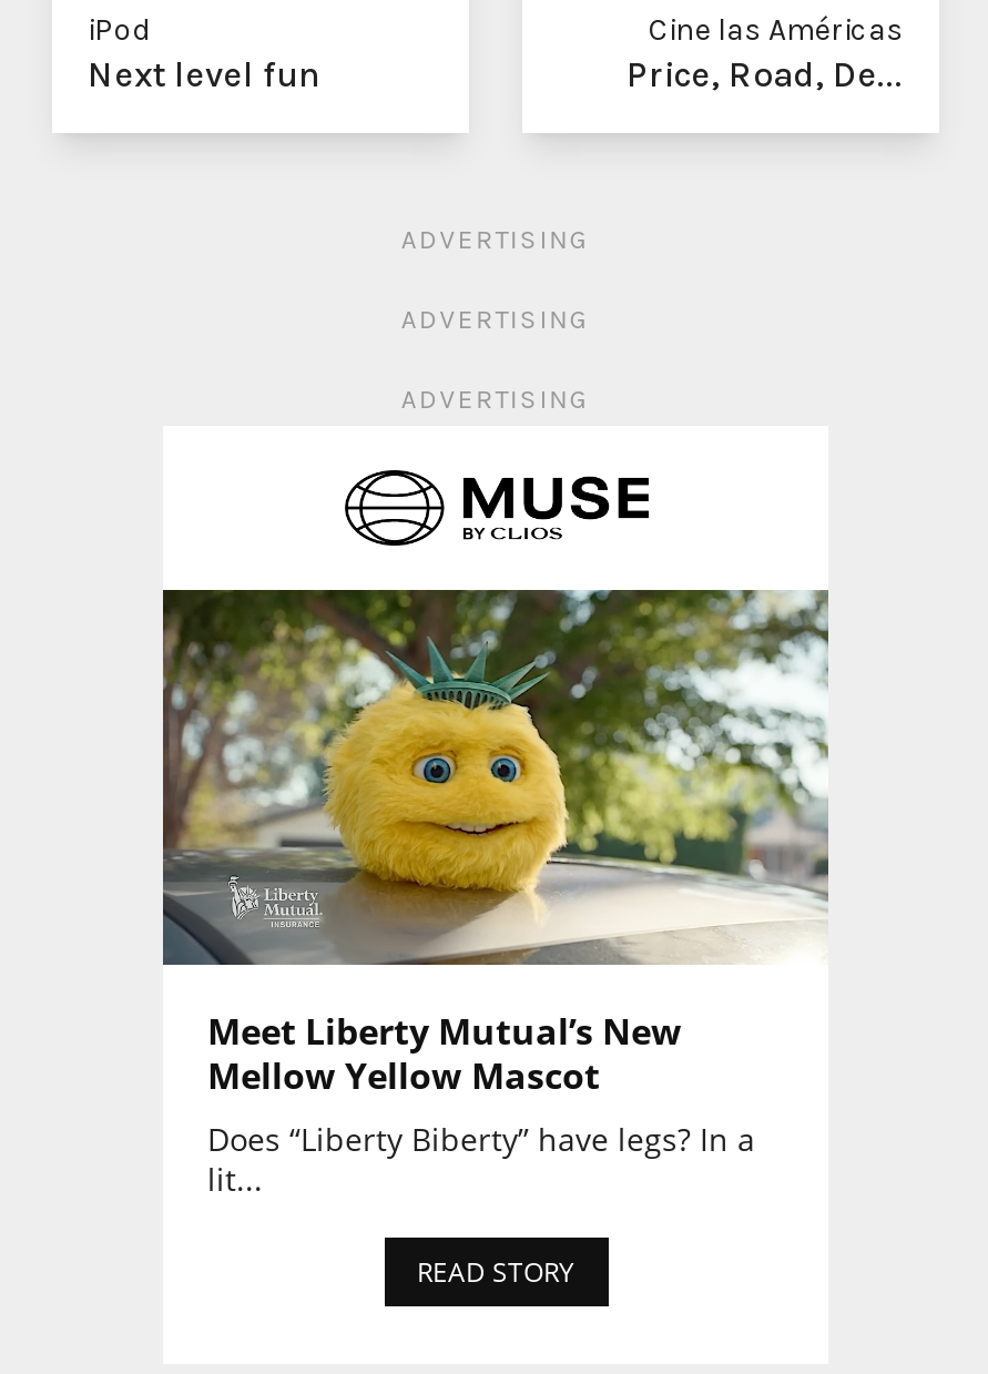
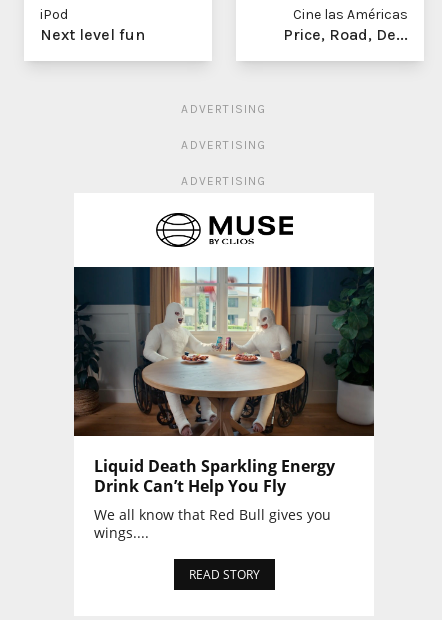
- [image]
- Meet Liberty Mutual’s New
- Mellow Yellow Mascot
- Does “Liberty Biberty” have legs? In a
- lit...
+ [image]
+ Liquid Death Sparkling Energy
+ Drink Can’t Help You Fly
+ We all know that Red Bull gives you
+ wings....
